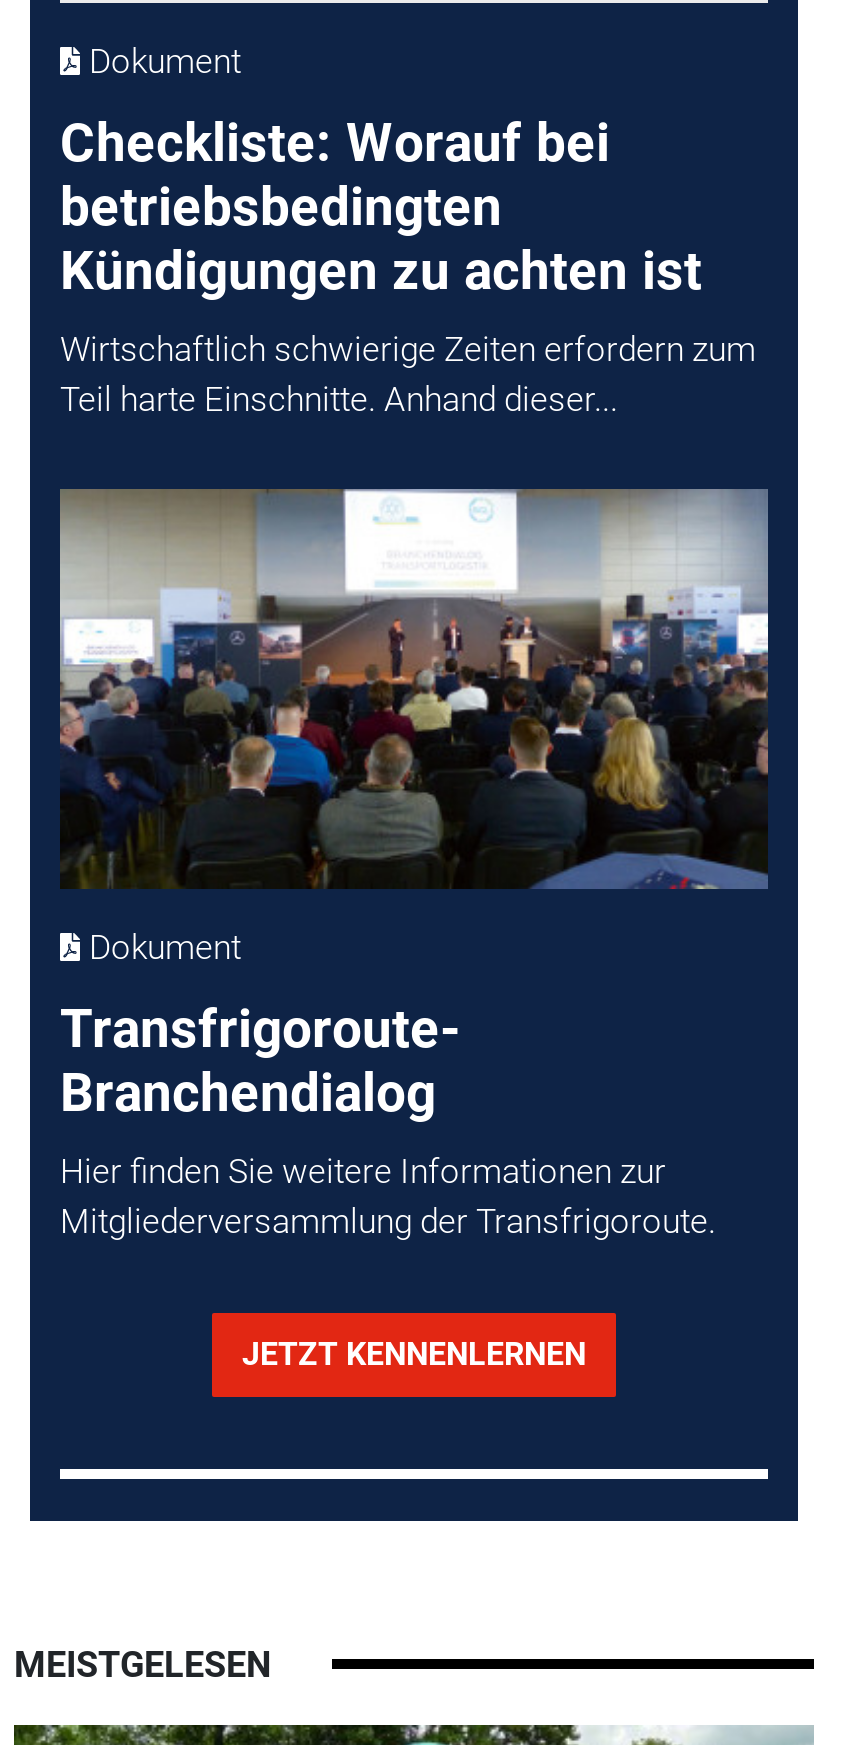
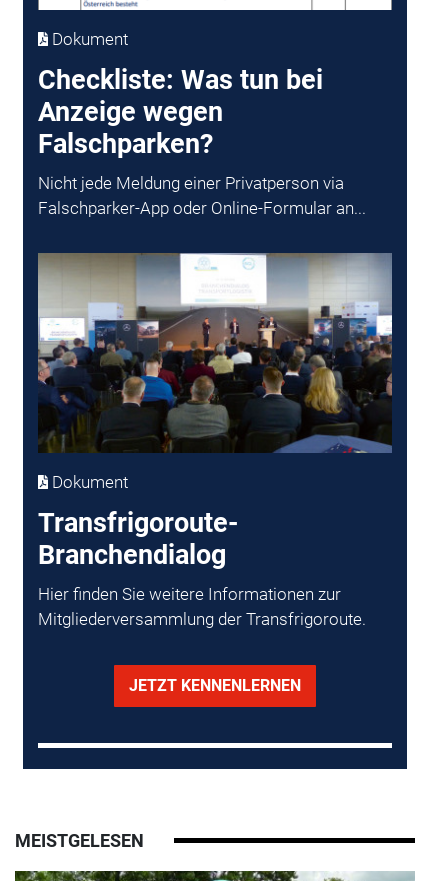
- Checkliste: Worauf bei
- betriebsbedingten
- Kündigungen zu achten ist
- Wirtschaftlich schwierige Zeiten erfordern zum
- Teil harte Einschnitte. Anhand dieser...
+ Checkliste: Was tun bei
+ Anzeige wegen
+ Falschparken?
+ Nicht jede Meldung einer Privatperson via
+ Falschparker-App oder Online-Formular an...
